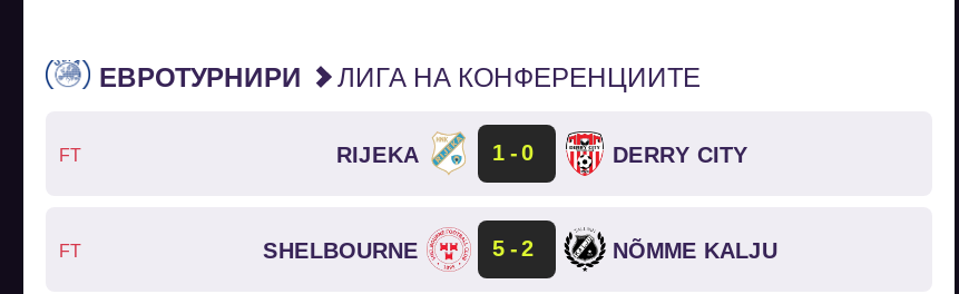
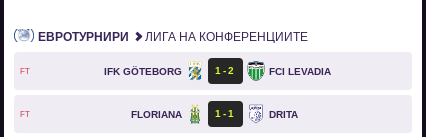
- RIJEKA
- 1 0
- DERRY CITY
+ IFK GÖTEBORG
+ 1 2
+ FCI LEVADIA

- SHELBOURNE
- 5 2
- NÕMME KALJU
+ FLORIANA
+ 1 1
+ DRITA
